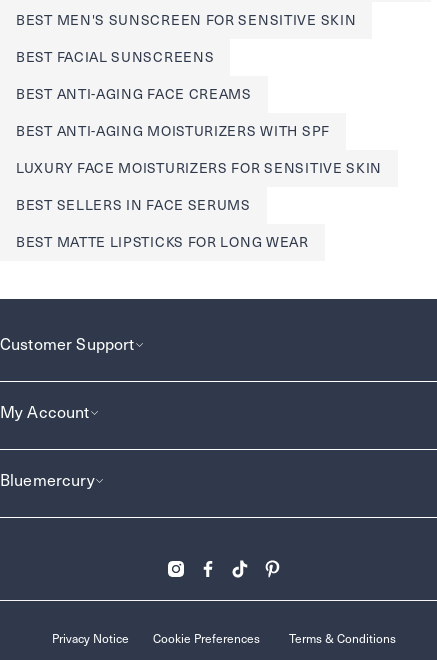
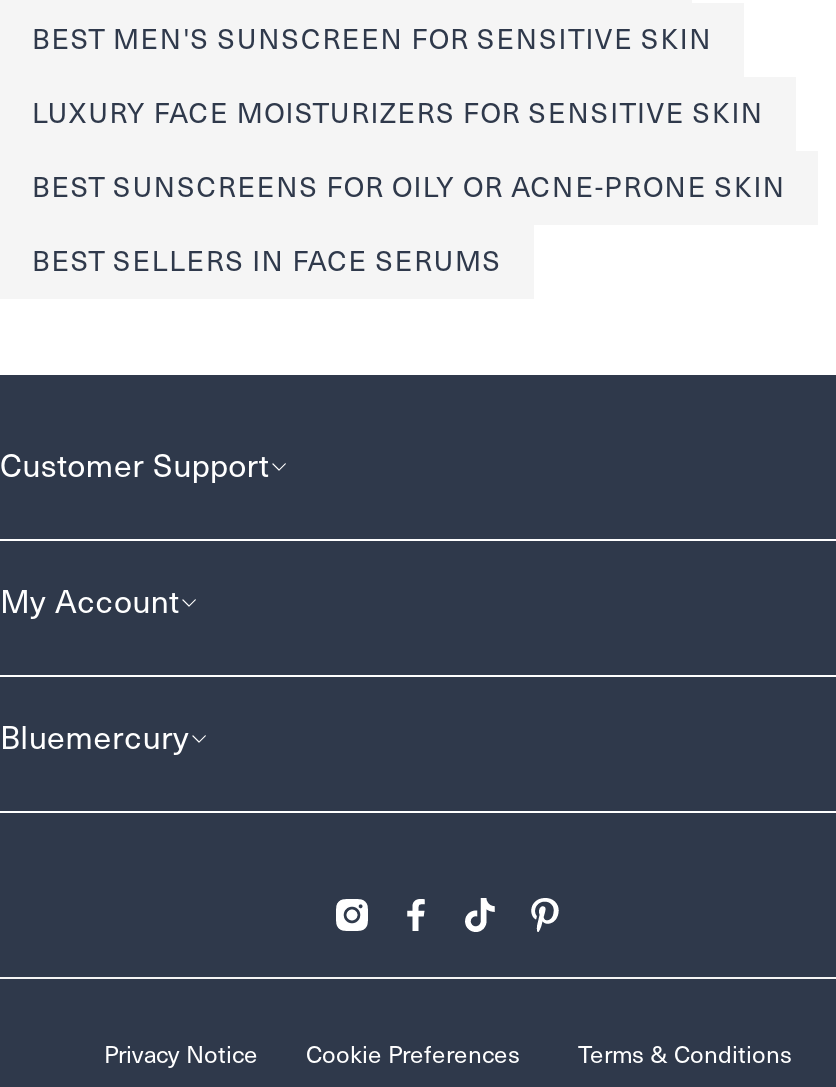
- BEST FACIAL SUNSCREENS
- BEST ANTI-AGING FACE CREAMS
- BEST ANTI-AGING MOISTURIZERS WITH SPF

+ BEST SUNSCREENS FOR OILY OR ACNE-PRONE SKIN

- BEST MATTE LIPSTICKS FOR LONG WEAR
